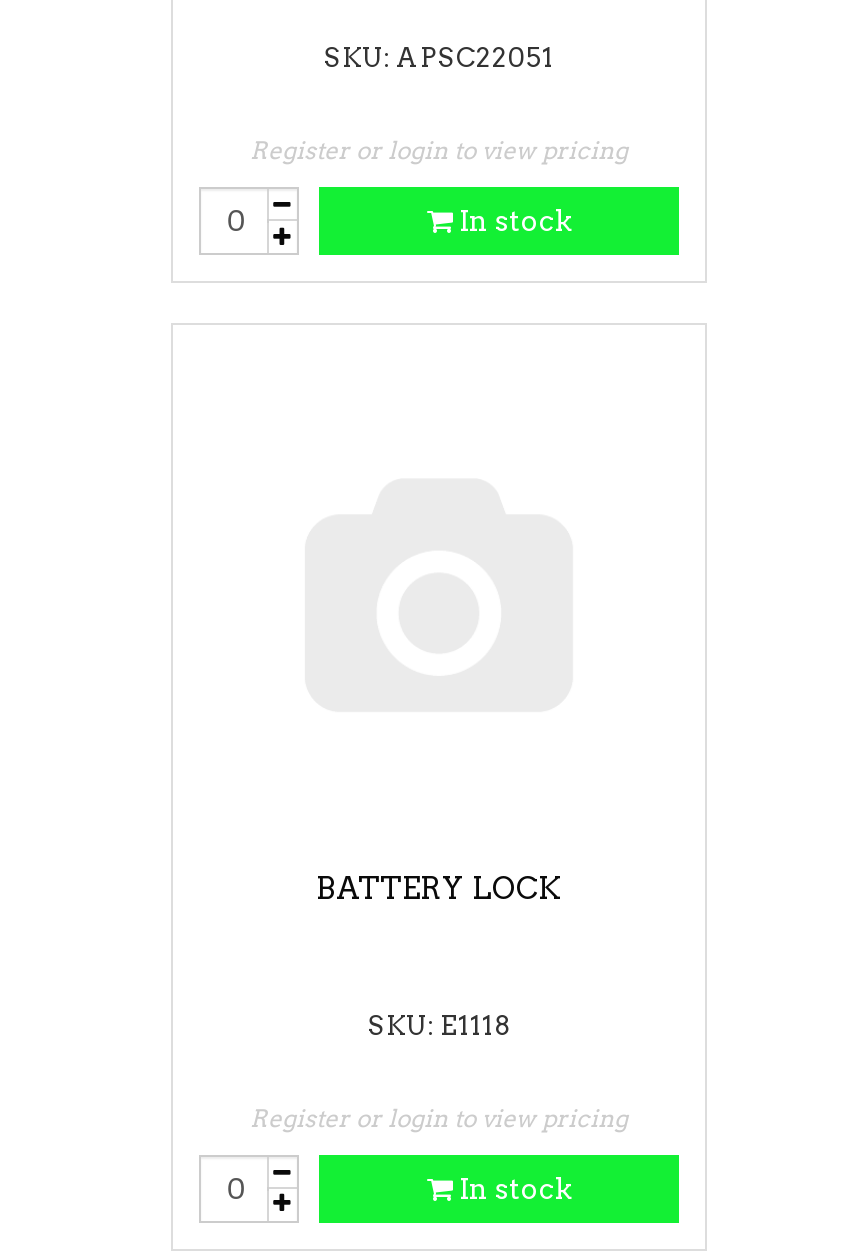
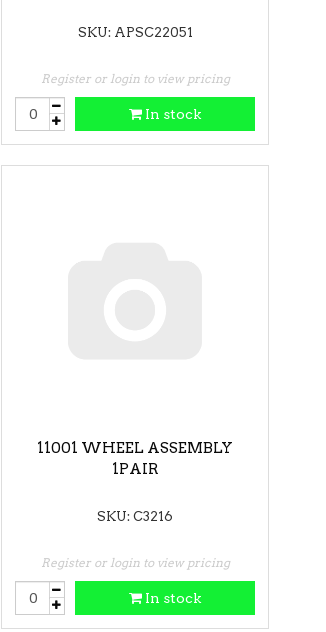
- BATTERY LOCK
+ 11001 WHEEL ASSEMBLY
+ 1PAIR

- SKU: E1118
+ SKU: C3216
